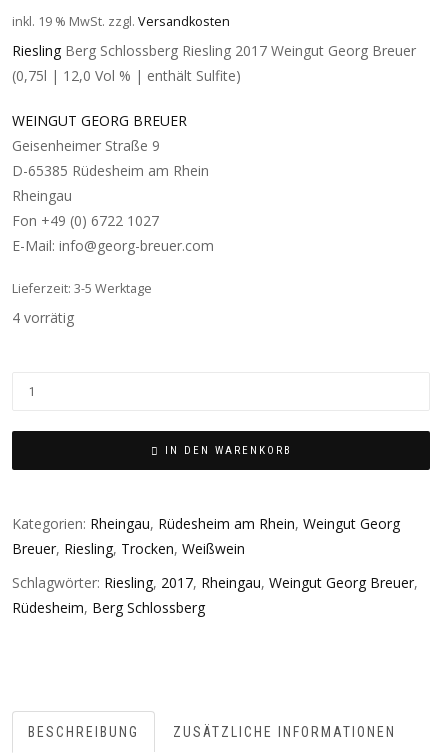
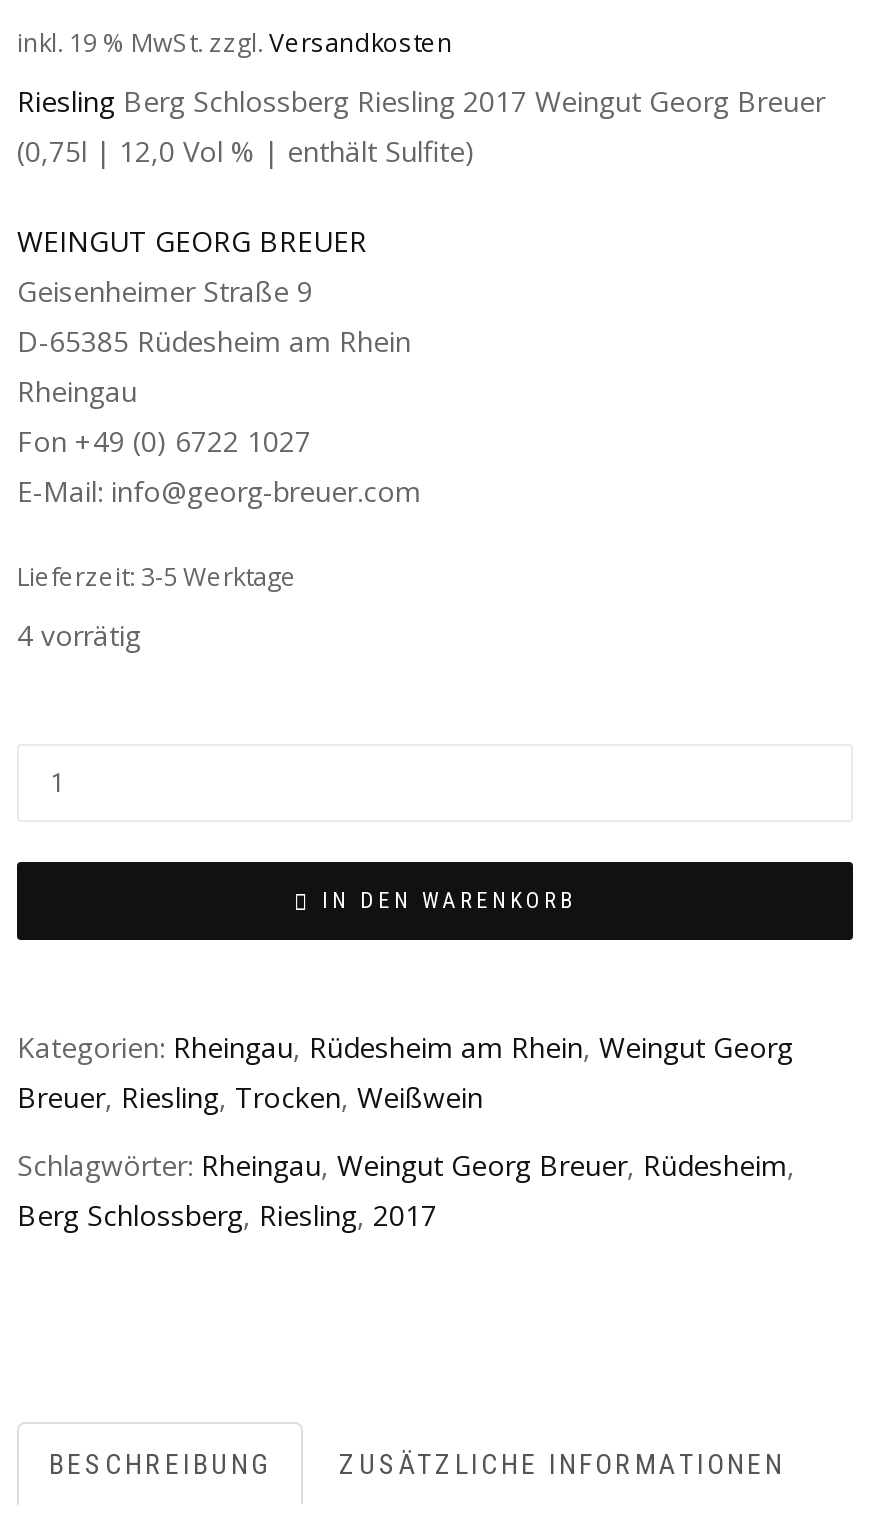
- Schlagwörter: Riesling, 2017, Rheingau, Weingut Georg Breuer,
- Rüdesheim, Berg Schlossberg
+ Schlagwörter: Rheingau, Weingut Georg Breuer, Rüdesheim,
+ Berg Schlossberg, Riesling, 2017
